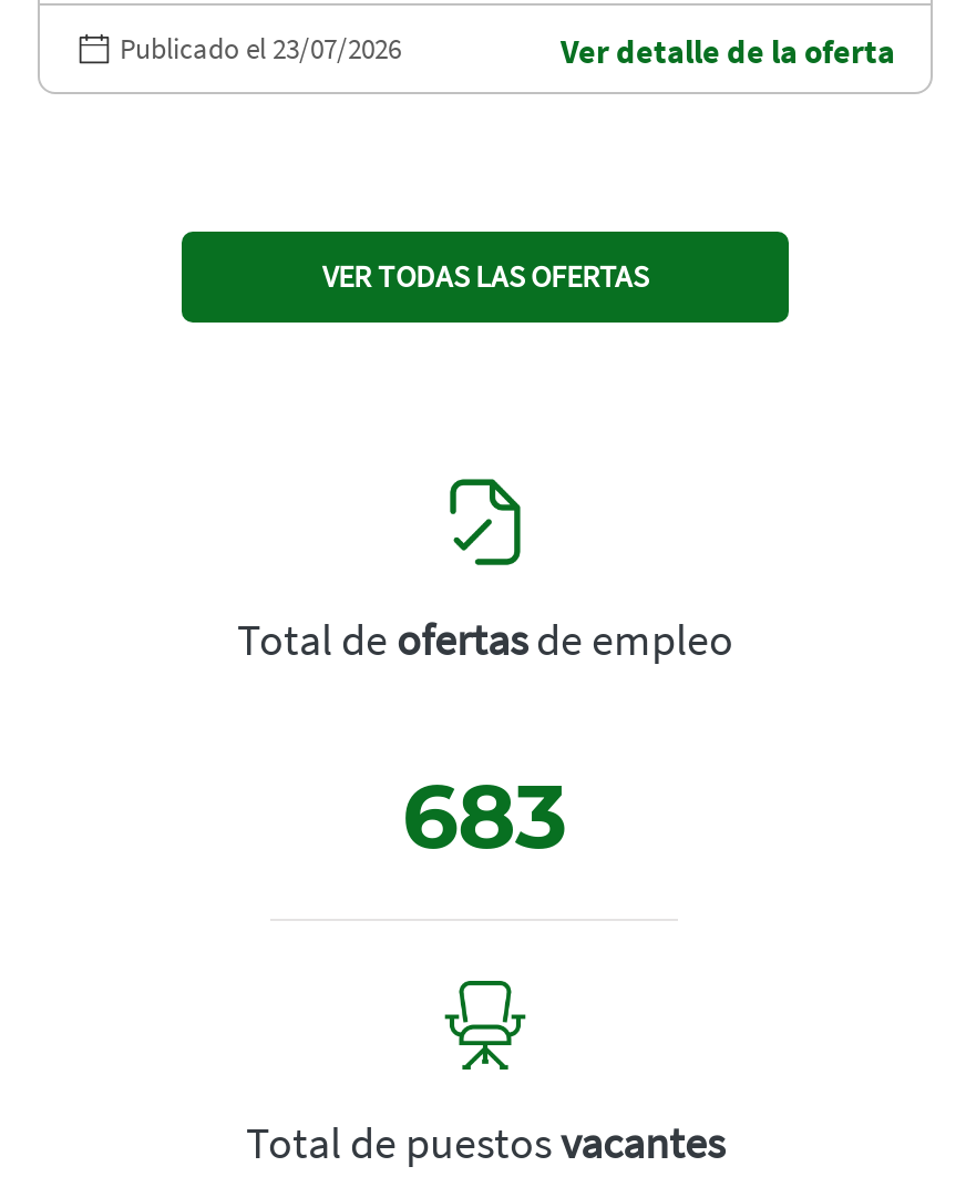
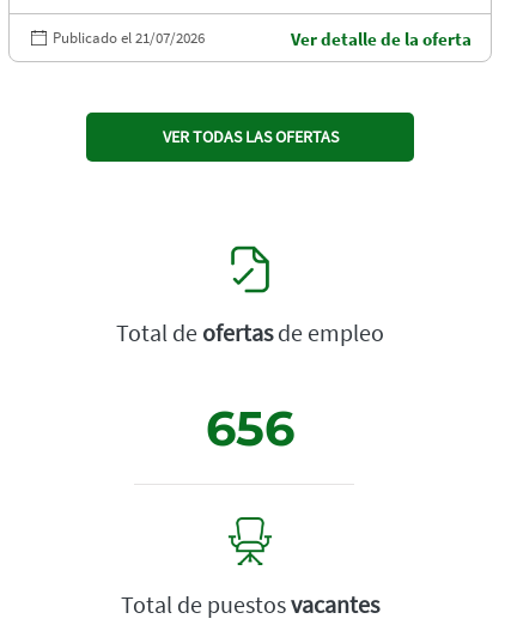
- Publicado el 23/07/2026
+ Publicado el 21/07/2026

- 683
+ 656
